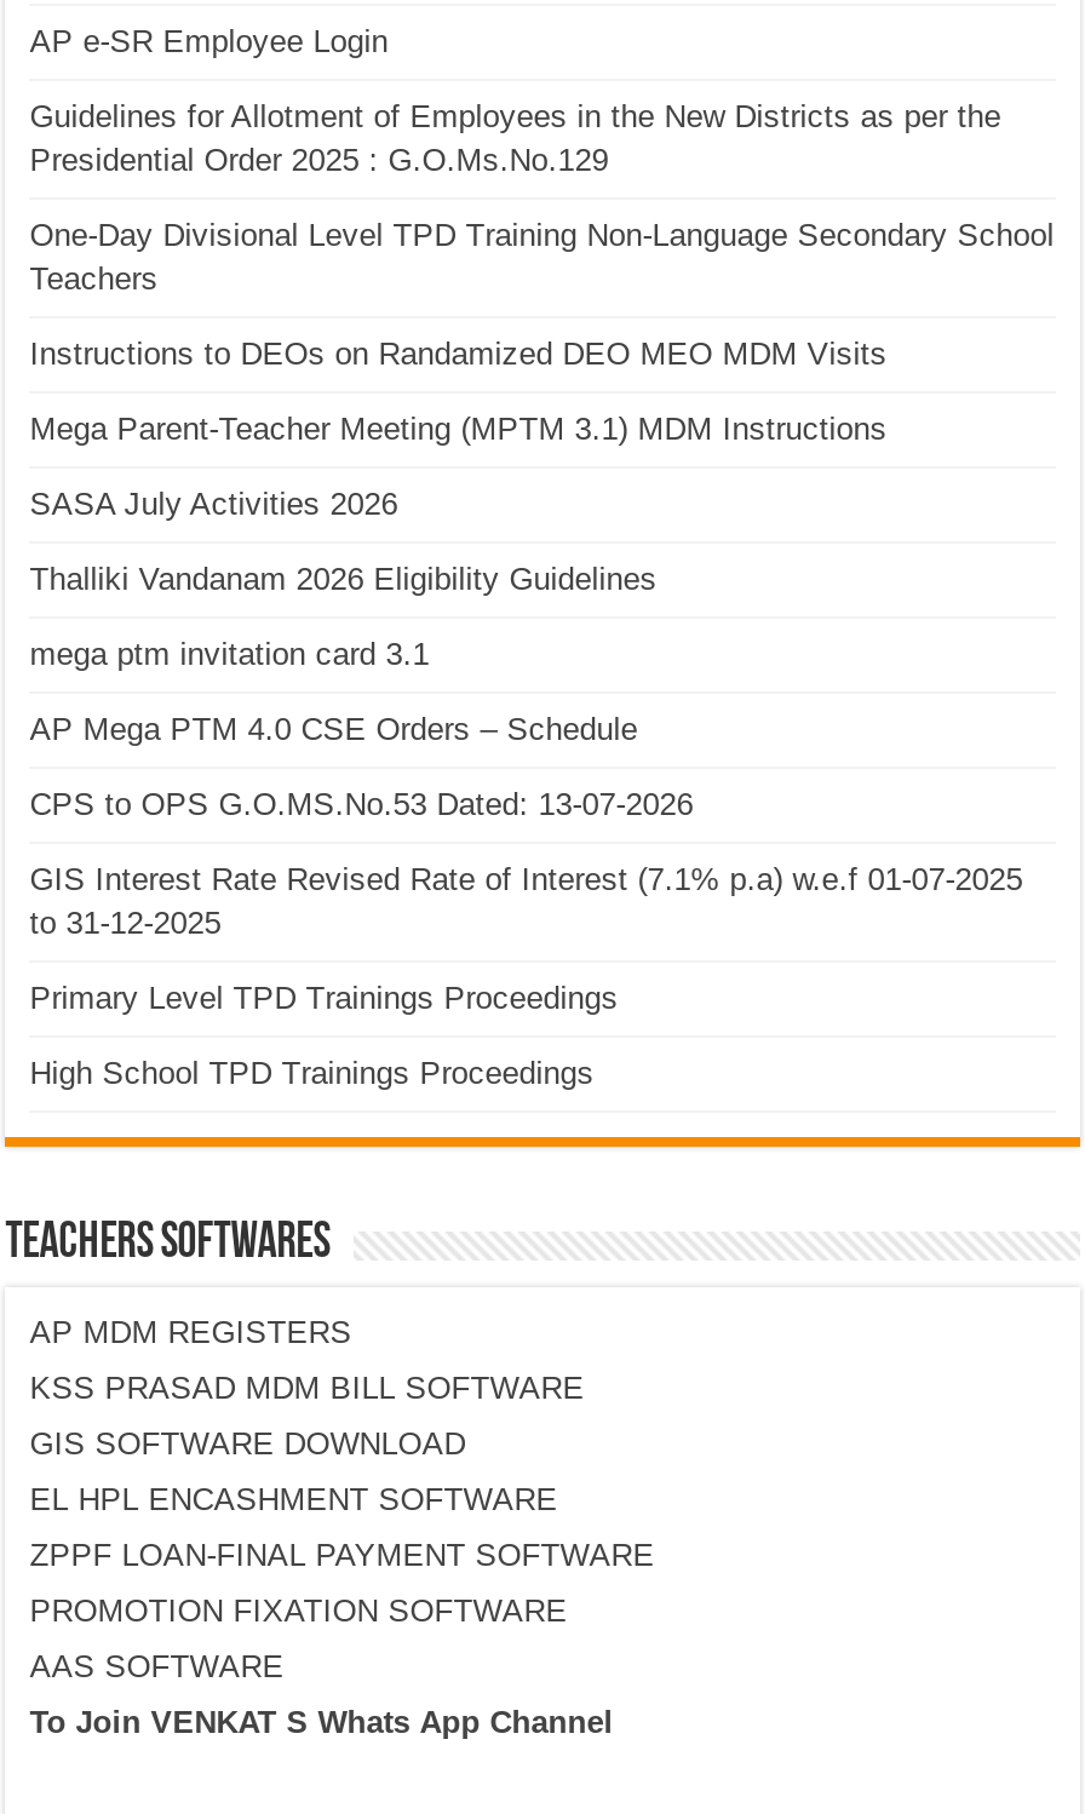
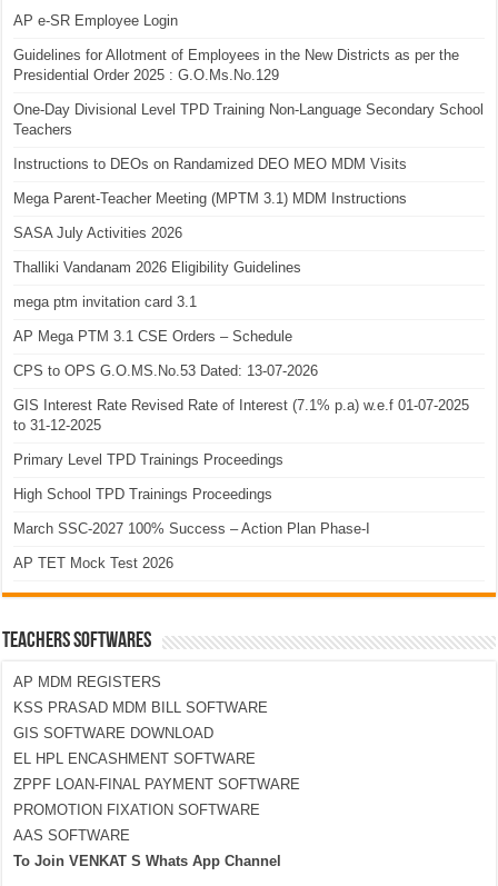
- AP Mega PTM 4.0 CSE Orders – Schedule
+ AP Mega PTM 3.1 CSE Orders – Schedule

+ March SSC-2027 100% Success – Action Plan Phase-I
+ AP TET Mock Test 2026
